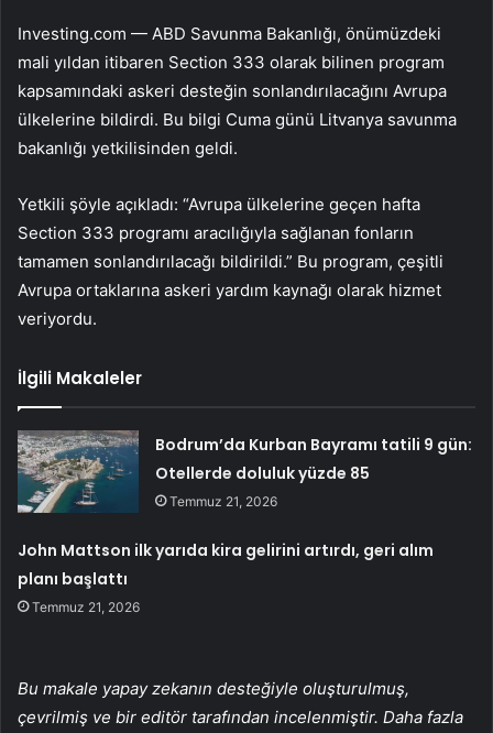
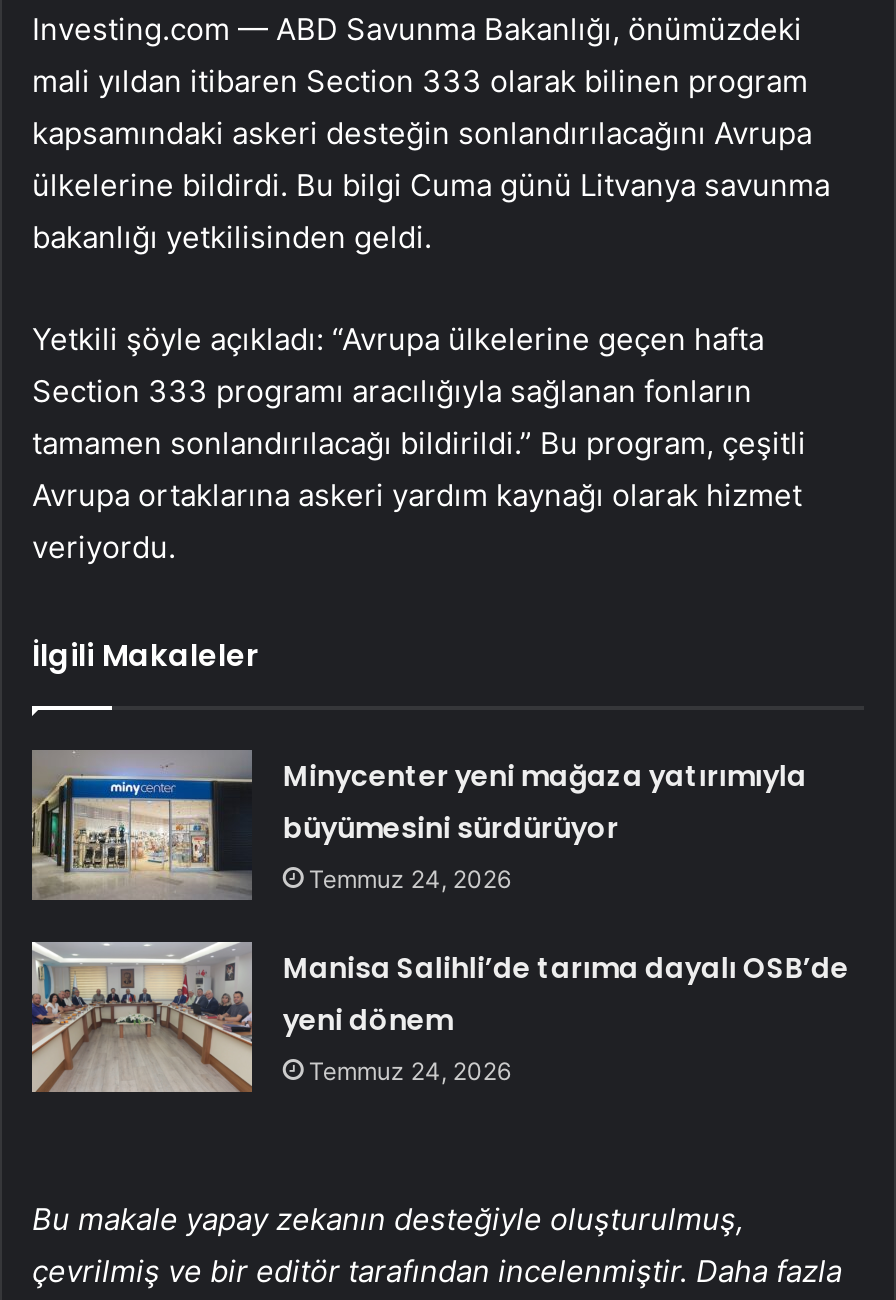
- [image]
- Bodrum’da Kurban Bayramı tatili 9 gün:
- Otellerde doluluk yüzde 85
- Temmuz 21, 2026
+ [image]
+ Minycenter yeni mağaza yatırımıyla
+ büyümesini sürdürüyor
+ Temmuz 24, 2026

- John Mattson ilk yarıda kira gelirini artırdı, geri alım
- planı başlattı
- Temmuz 21, 2026
+ Manisa Salihli’de tarıma dayalı OSB’de
+ yeni dönem
+ Temmuz 24, 2026
